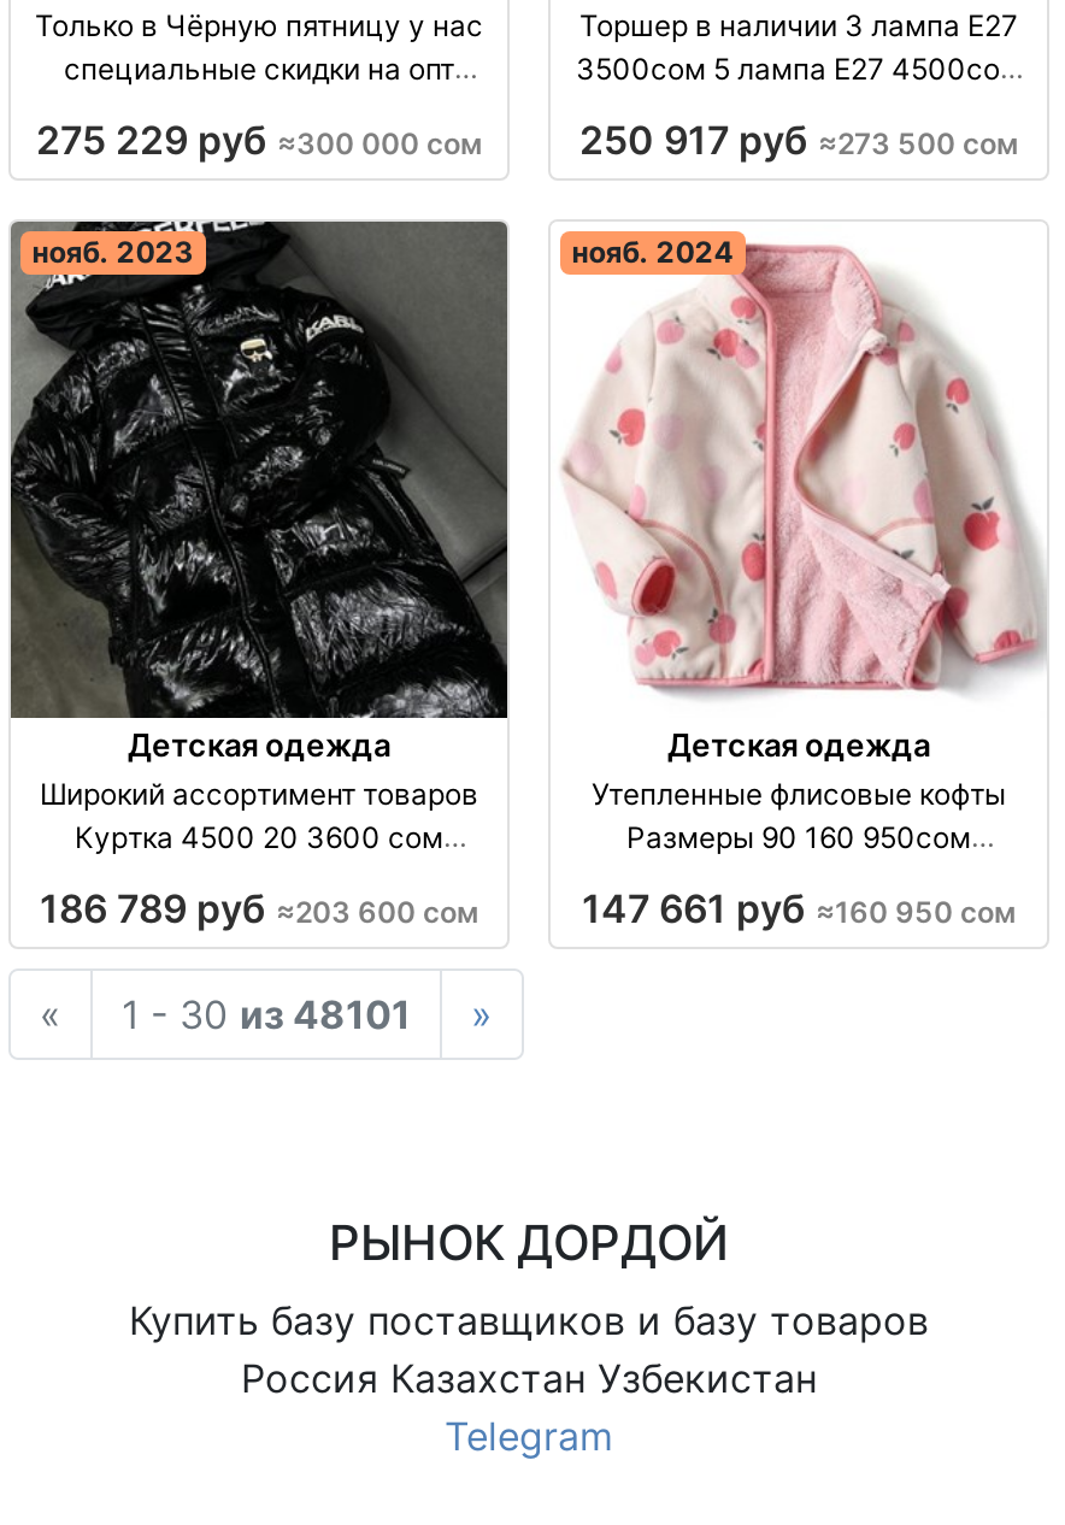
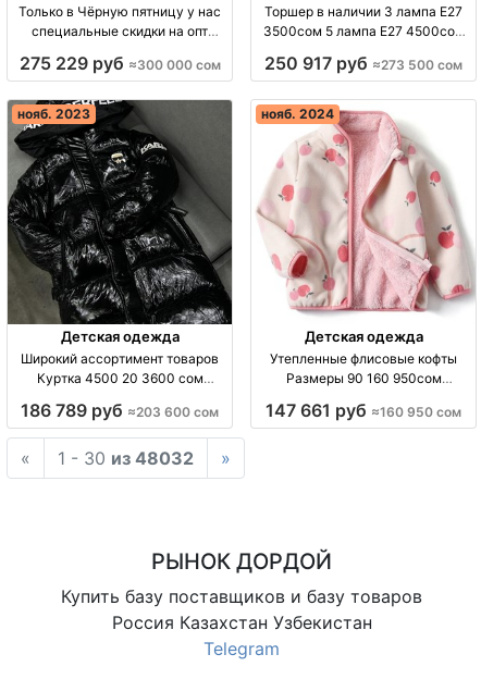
- 1 - 30 из 48101
+ 1 - 30 из 48032
